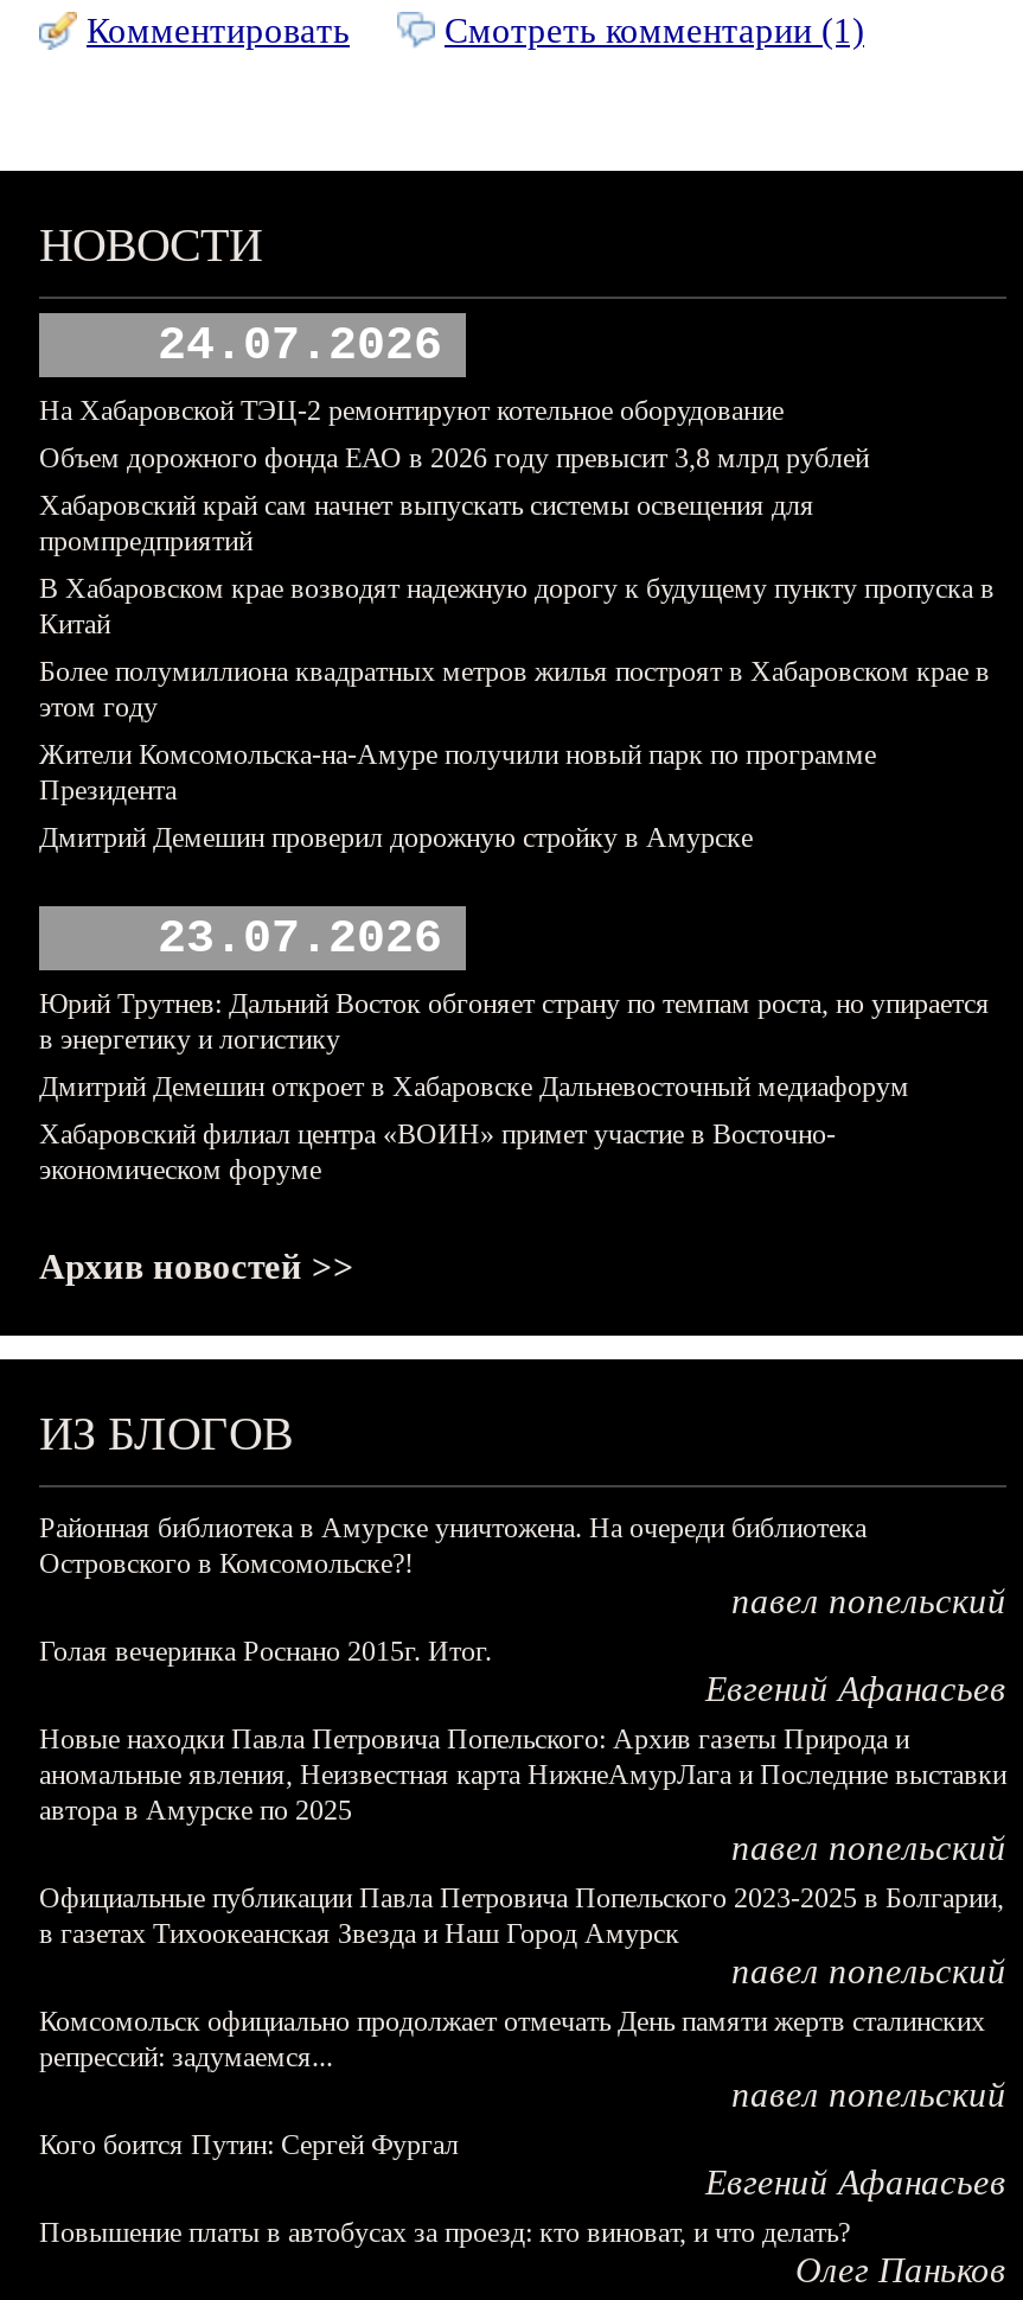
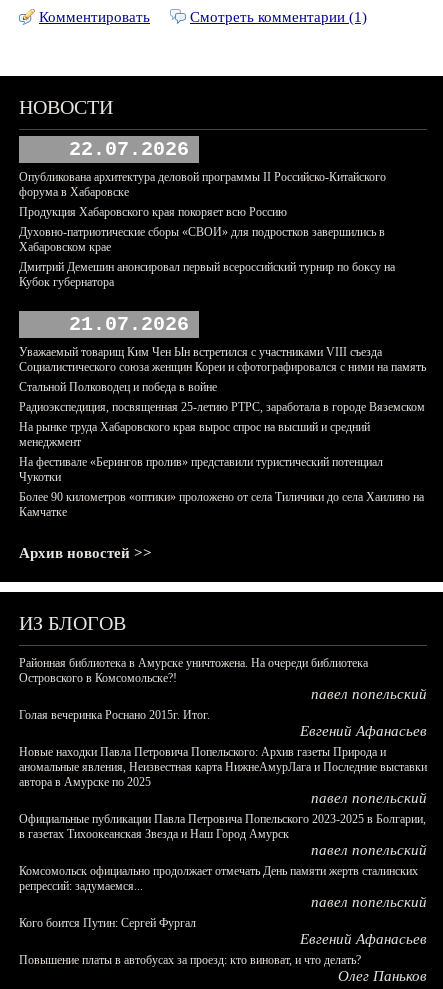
- 24.07.2026
- На Хабаровской ТЭЦ-2 ремонтируют котельное оборудование
- Объем дорожного фонда ЕАО в 2026 году превысит 3,8 млрд рублей
- Хабаровский край сам начнет выпускать системы освещения для
- промпредприятий
- В Хабаровском крае возводят надежную дорогу к будущему пункту пропуска в
- Китай
- Более полумиллиона квадратных метров жилья построят в Хабаровском крае в
- этом году
- Жители Комсомольска-на-Амуре получили новый парк по программе
- Президента
- Дмитрий Демешин проверил дорожную стройку в Амурске
+ 22.07.2026
+ Опубликована архитектура деловой программы II Российско-Китайского
+ форума в Хабаровске
+ Продукция Хабаровского края покоряет всю Россию
+ Духовно-патриотические сборы «СВОИ» для подростков завершились в
+ Хабаровском крае
+ Дмитрий Демешин анонсировал первый всероссийский турнир по боксу на
+ Кубок губернатора

- 23.07.2026
- Юрий Трутнев: Дальний Восток обгоняет страну по темпам роста, но упирается
- в энергетику и логистику
- Дмитрий Демешин откроет в Хабаровске Дальневосточный медиафорум
- Хабаровский филиал центра «ВОИН» примет участие в Восточно-
- экономическом форуме
+ 21.07.2026
+ Уважаемый товарищ Ким Чен Ын встретился с участниками VIII съезда
+ Социалистического союза женщин Кореи и сфотографировался с ними на память
+ Стальной Полководец и победа в войне
+ Радиоэкспедиция, посвященная 25-летию РТРС, заработала в городе Вяземском
+ На рынке труда Хабаровского края вырос спрос на высший и средний
+ менеджмент
+ На фестивале «Берингов пролив» представили туристический потенциал
+ Чукотки
+ Более 90 километров «оптики» проложено от села Тиличики до села Хаилино на
+ Камчатке
